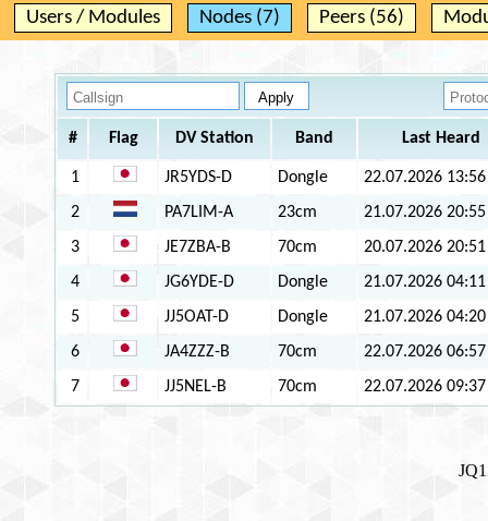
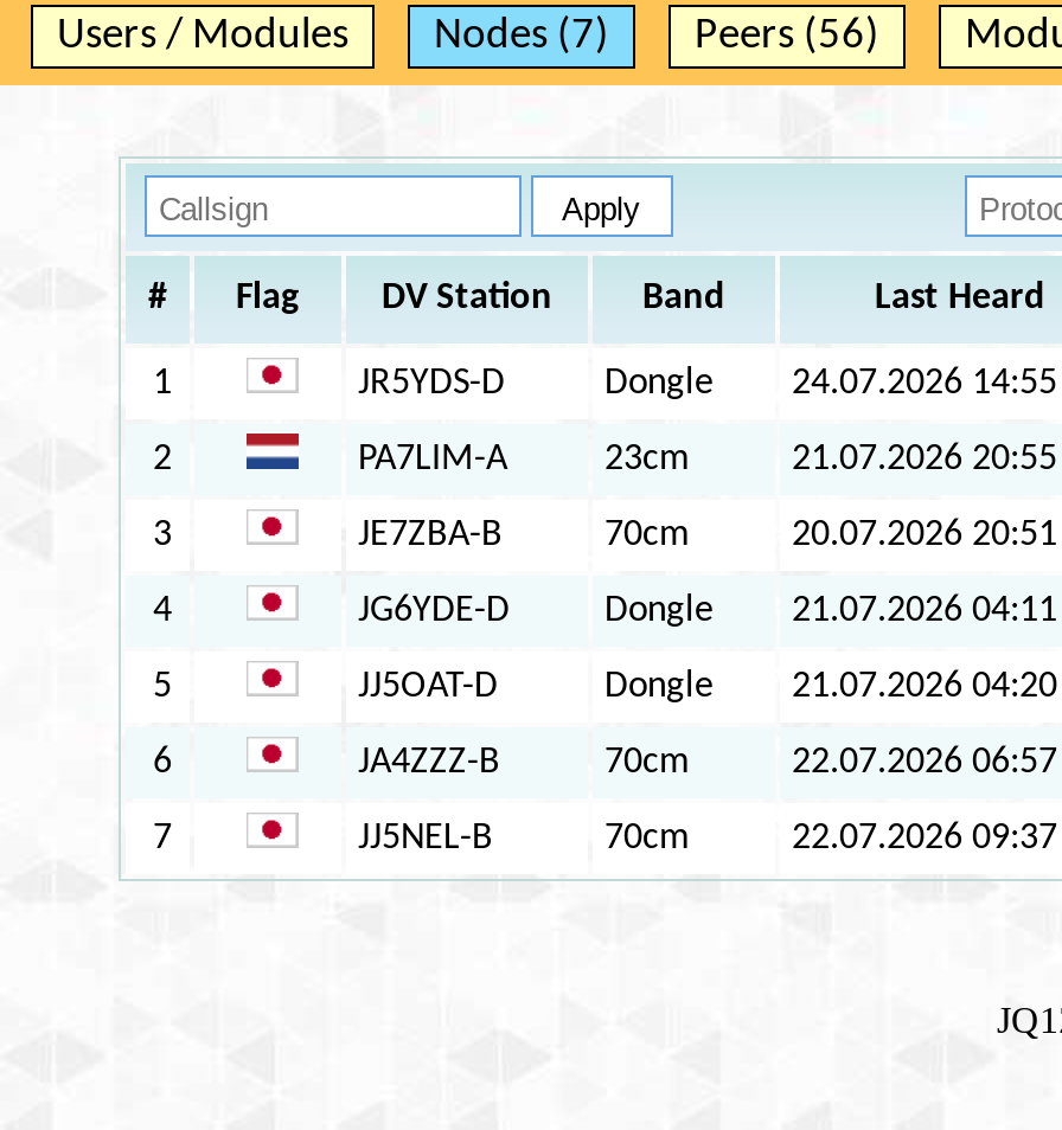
- 22.07.2026 13:56
+ 24.07.2026 14:55
